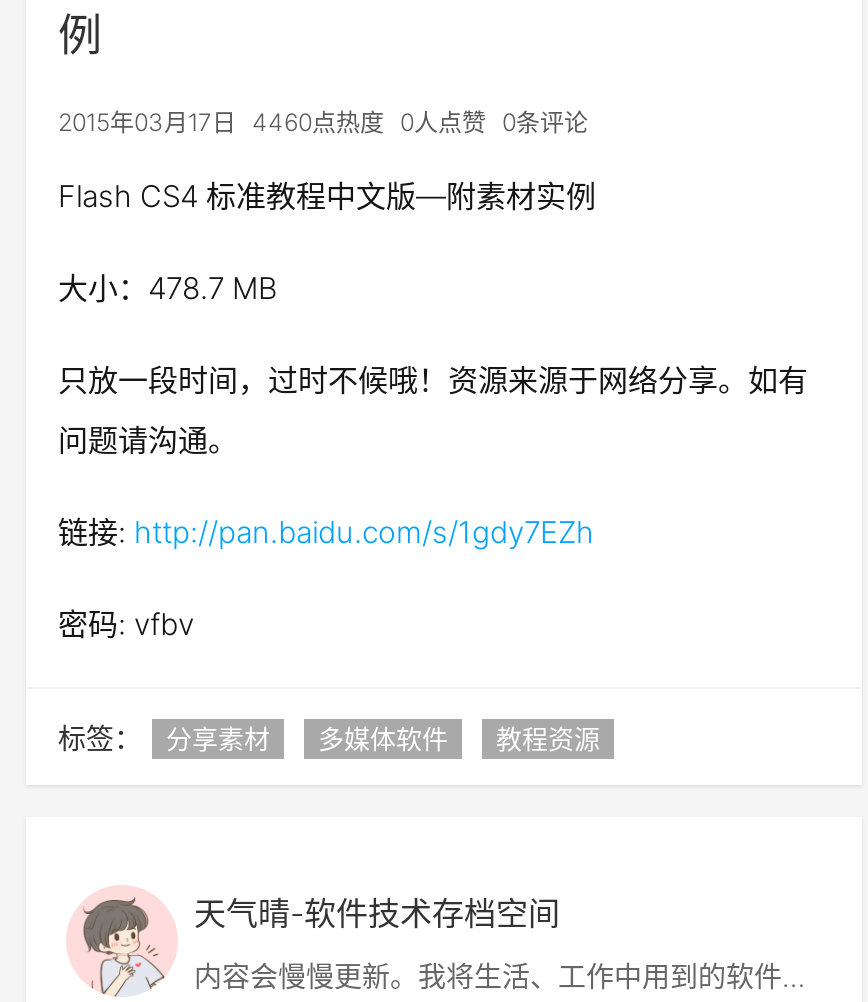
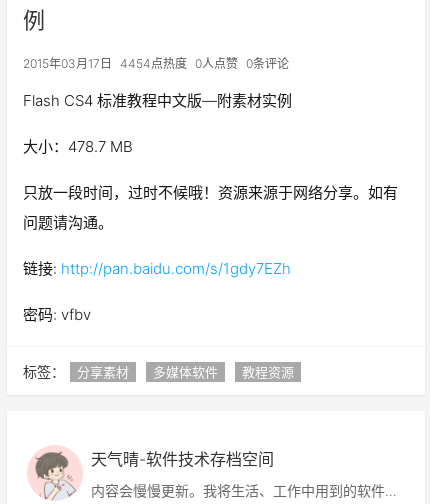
- 2015年03月17日 4460点热度 0人点赞 0条评论
+ 2015年03月17日 4454点热度 0人点赞 0条评论
